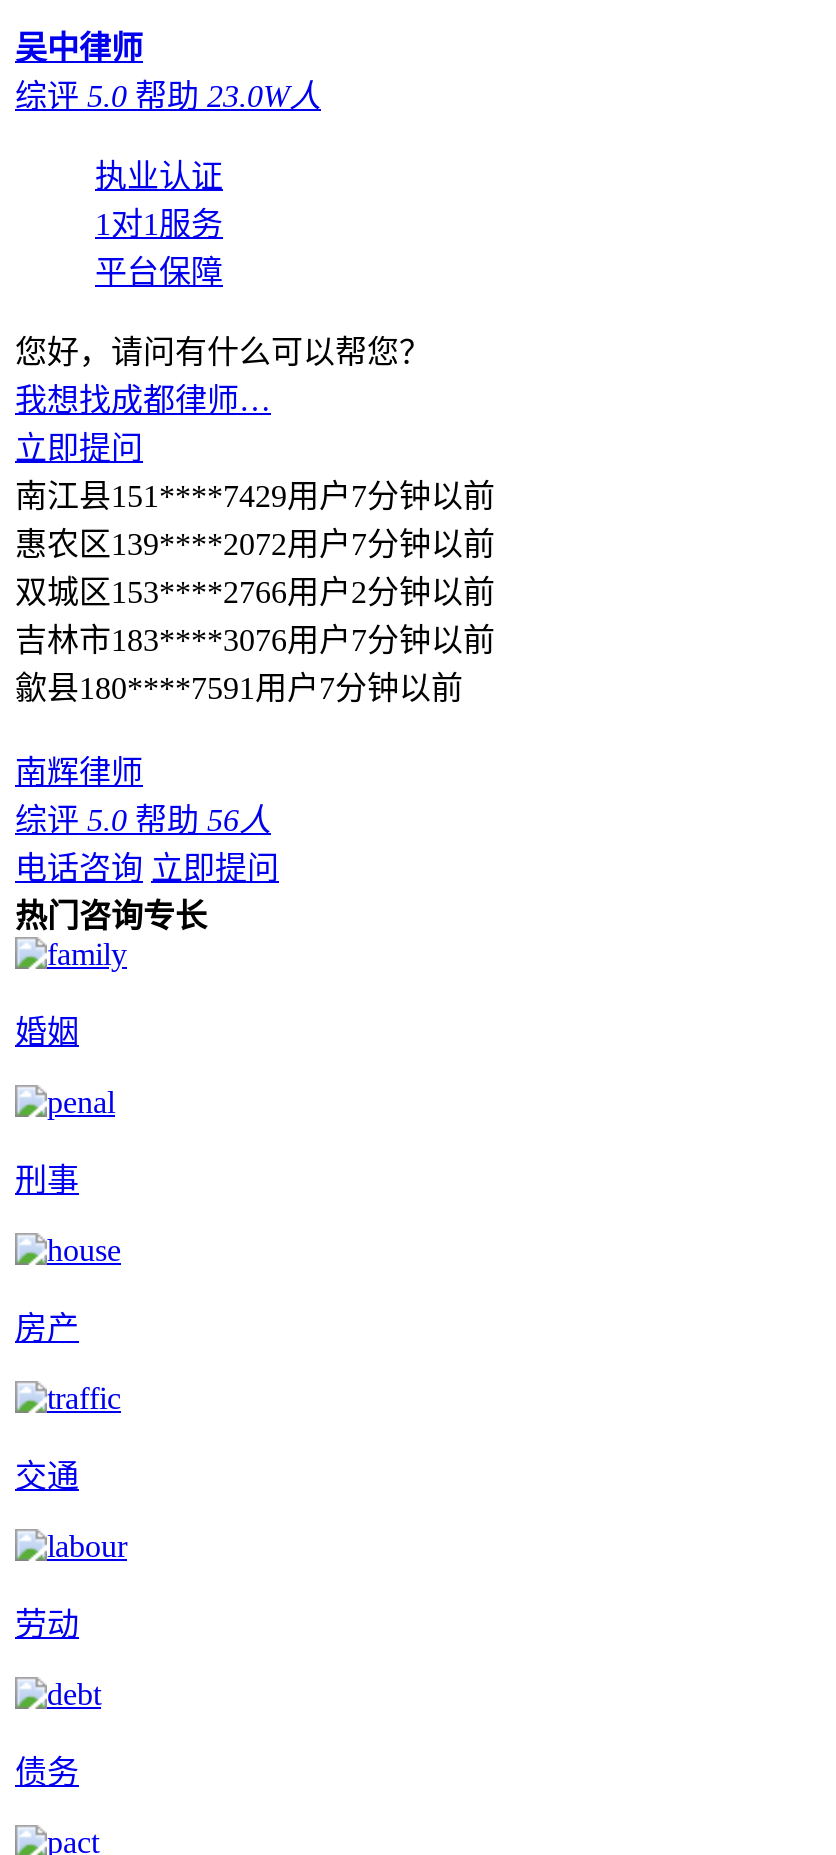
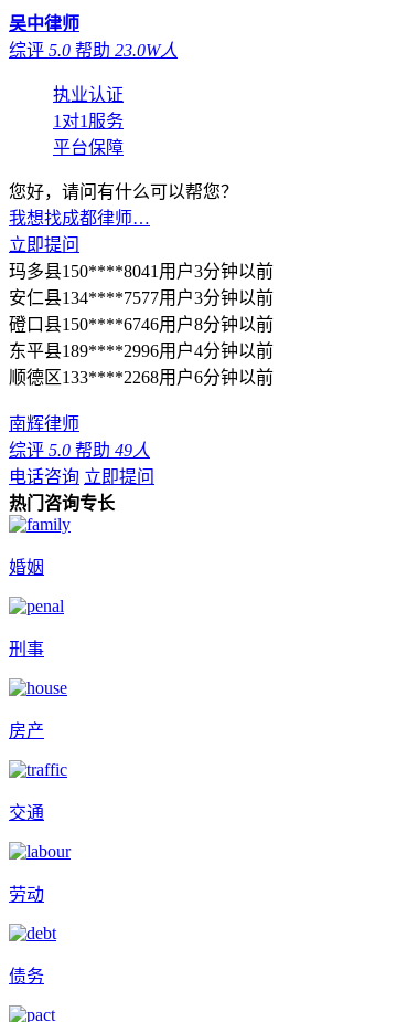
- 南江县151****7429用户7分钟以前
- 惠农区139****2072用户7分钟以前
- 双城区153****2766用户2分钟以前
- 吉林市183****3076用户7分钟以前
- 歙县180****7591用户7分钟以前
+ 玛多县150****8041用户3分钟以前
+ 安仁县134****7577用户3分钟以前
+ 磴口县150****6746用户8分钟以前
+ 东平县189****2996用户4分钟以前
+ 顺德区133****2268用户6分钟以前

- 综评5.0 帮助56人
+ 综评5.0 帮助49人
